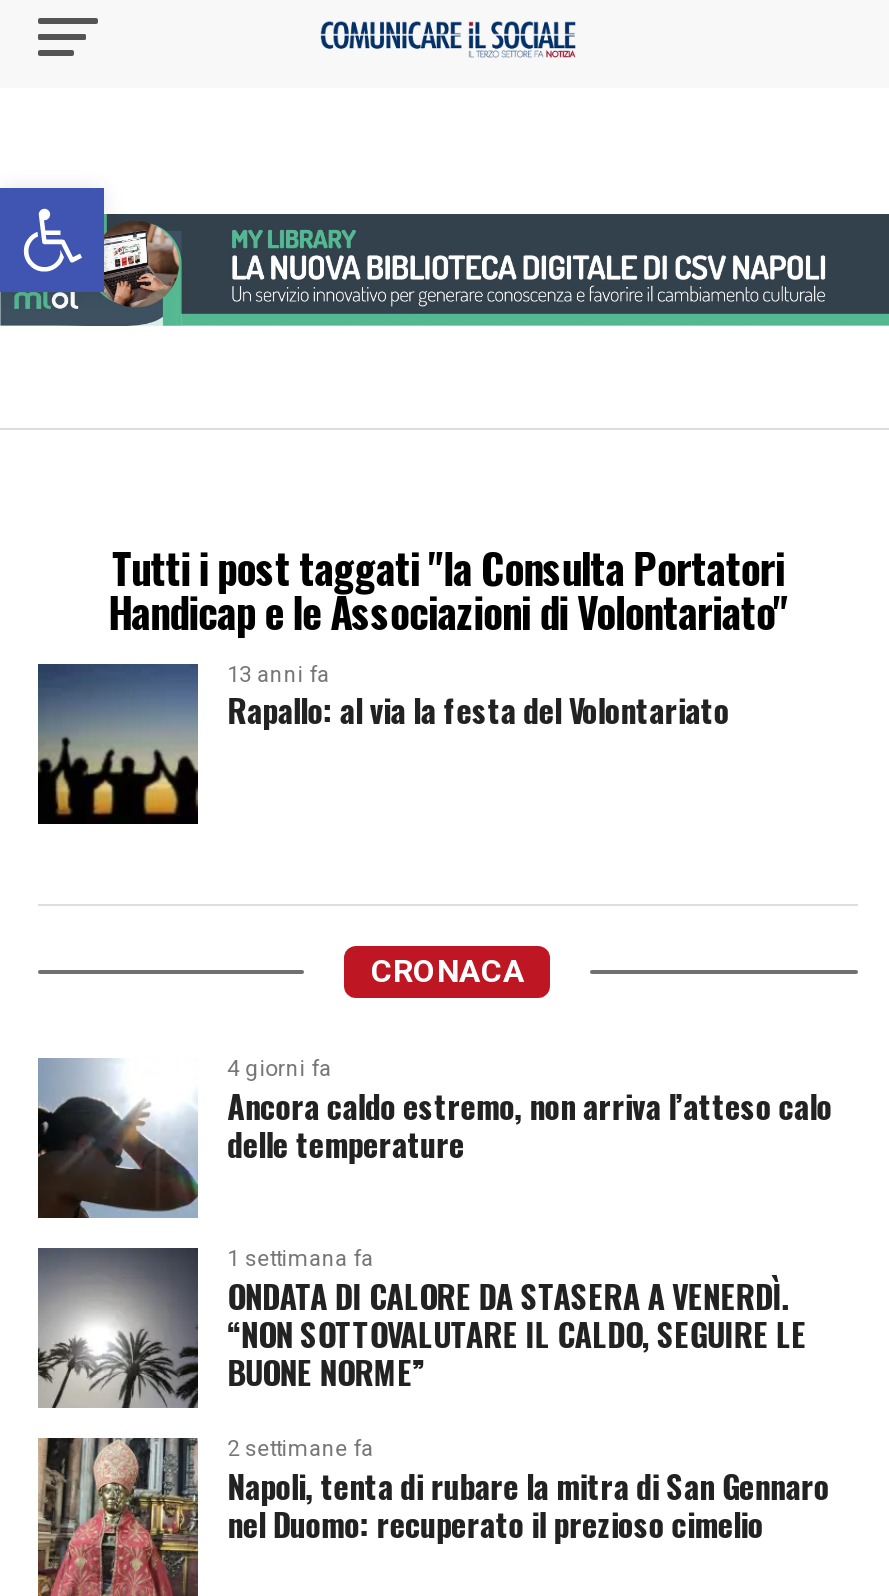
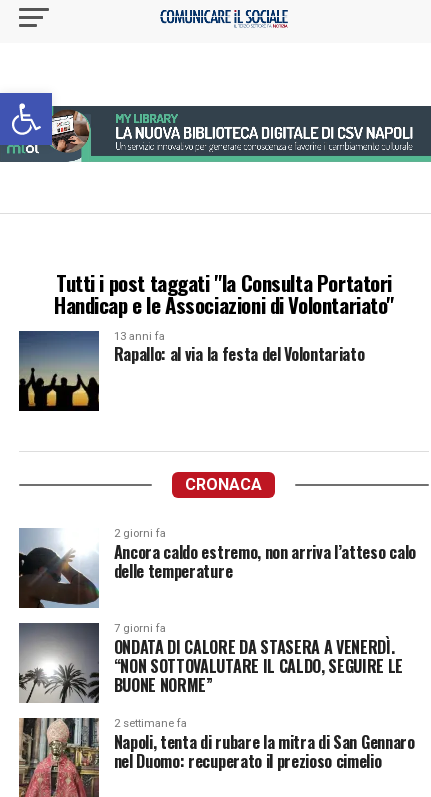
- 4 giorni fa
+ 2 giorni fa

- 1 settimana fa
+ 7 giorni fa
